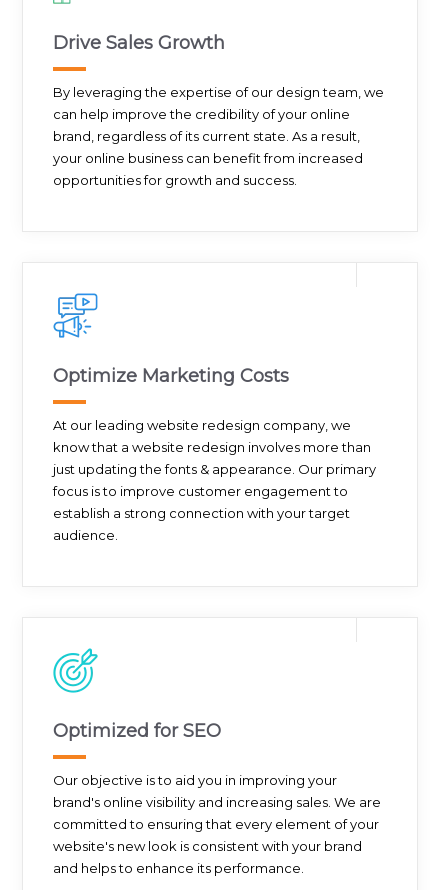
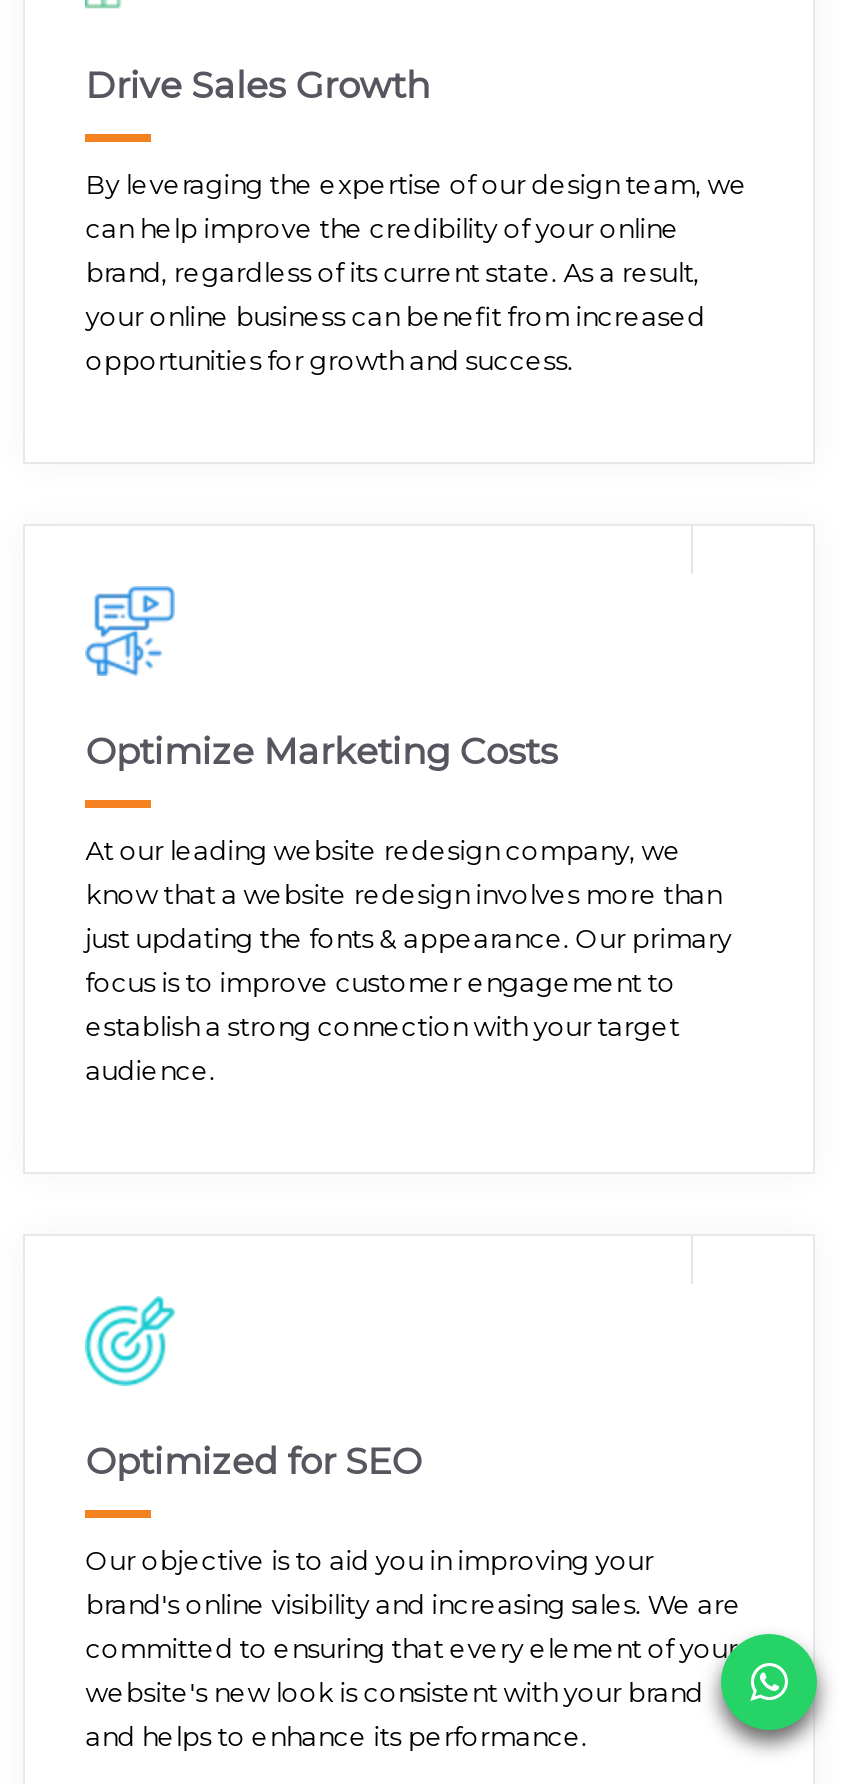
+ [image]
